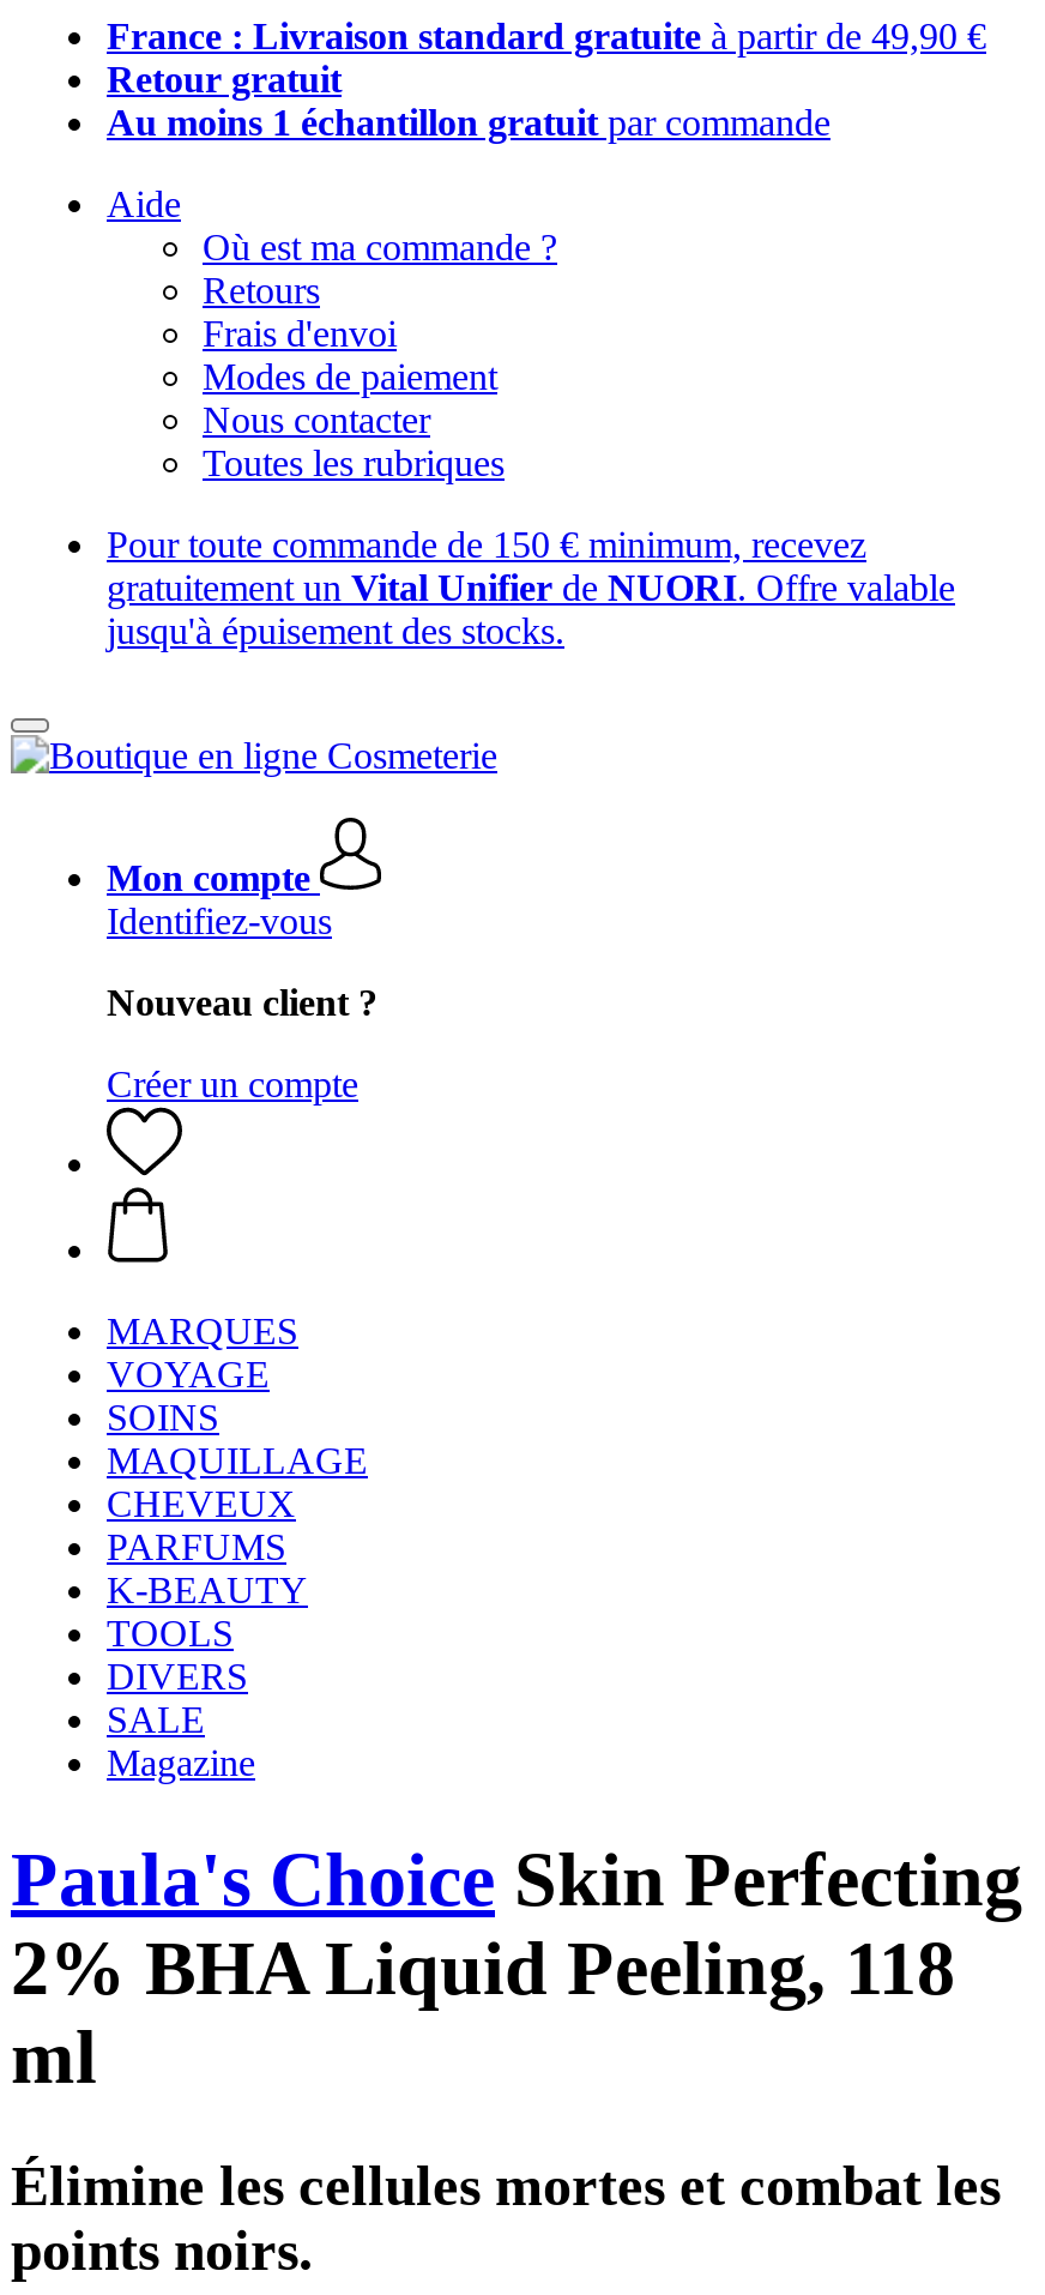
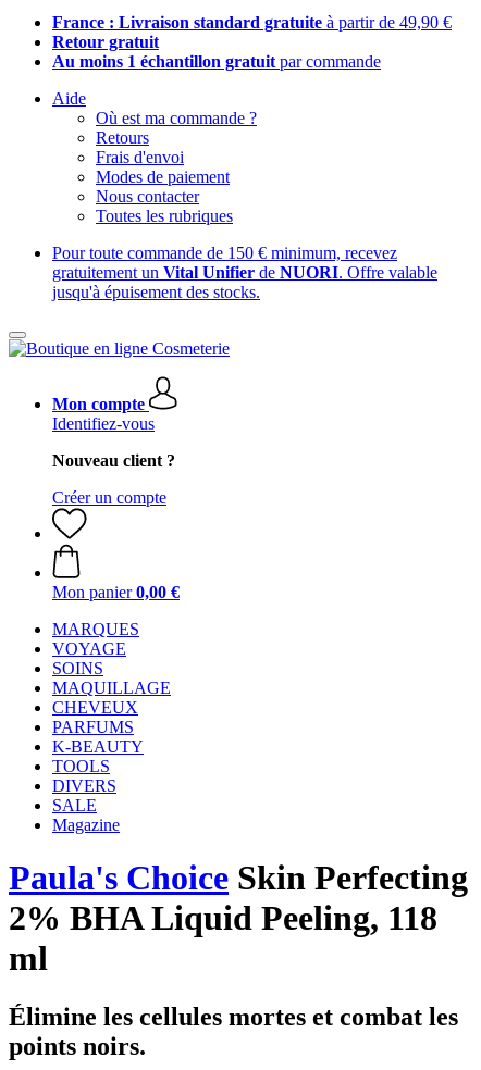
+ Mon panier 0,00 €
